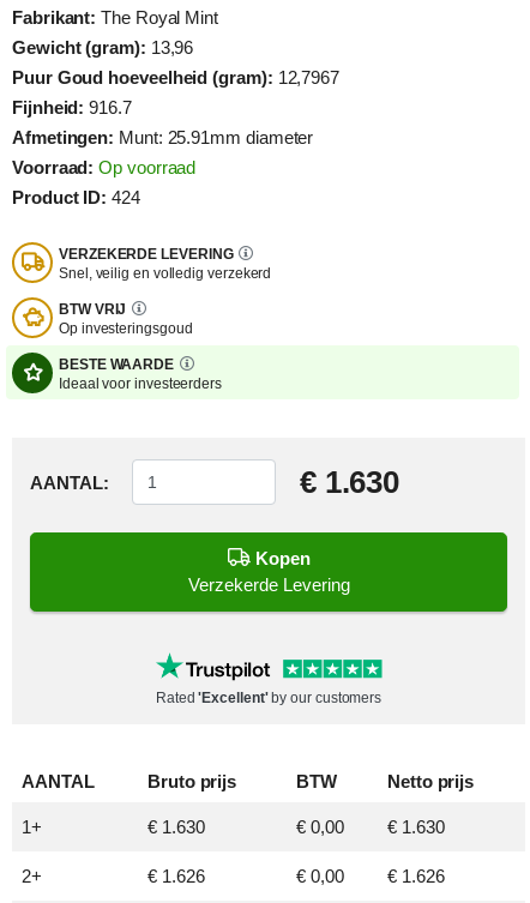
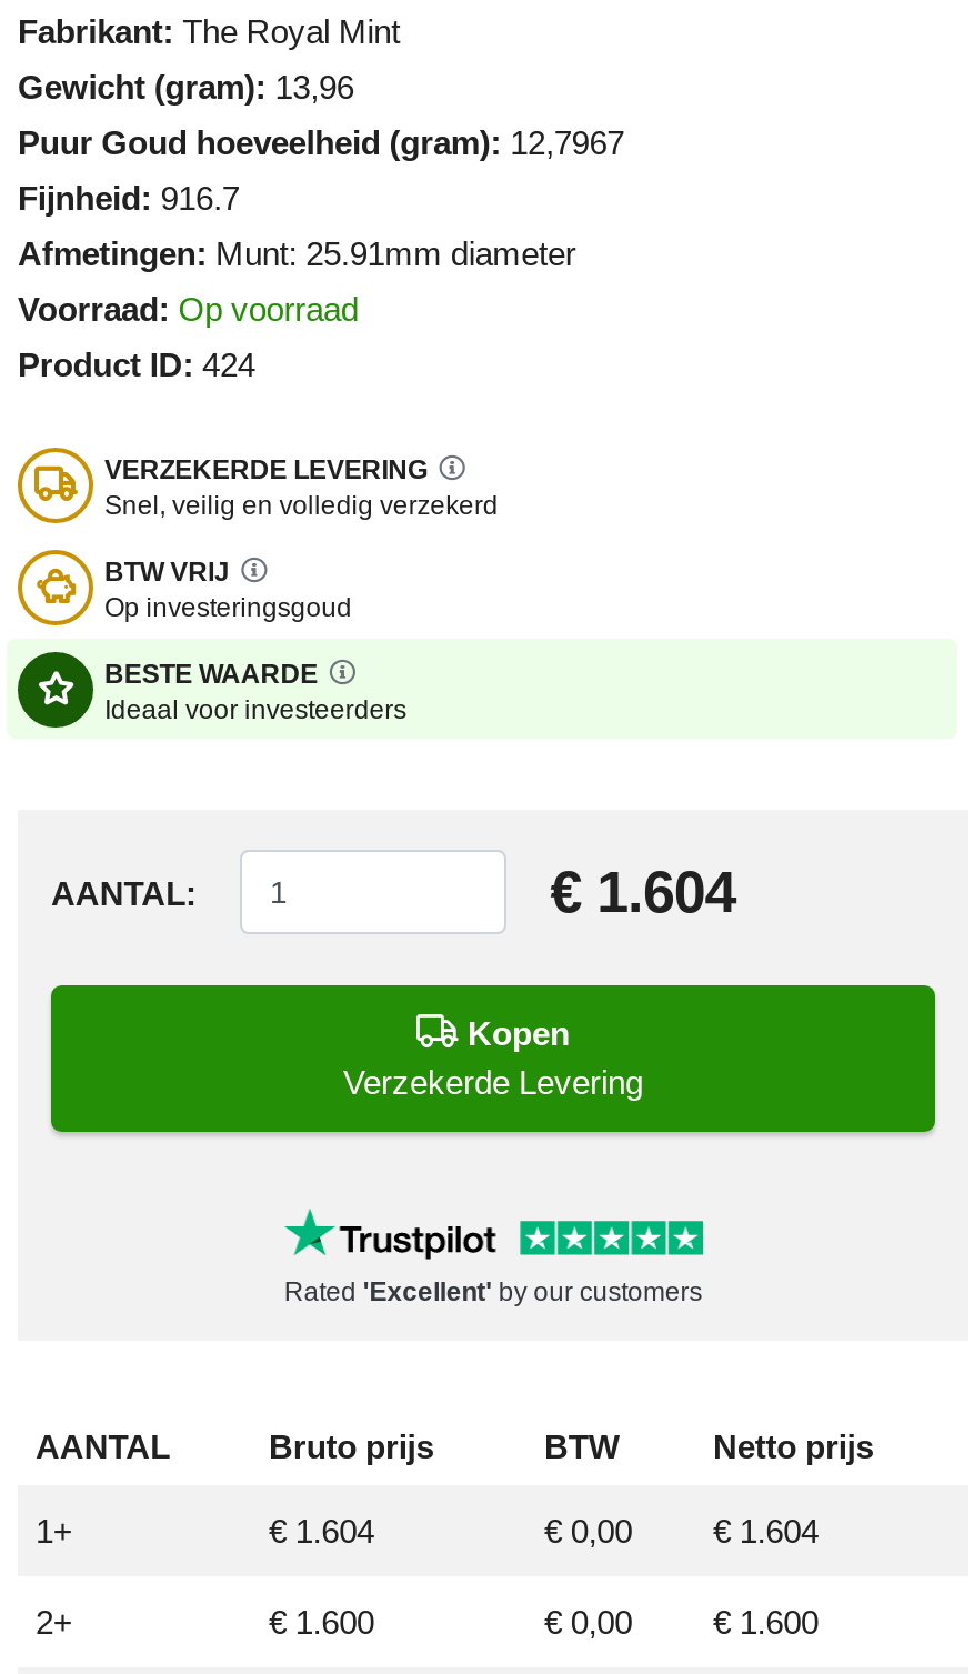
- € 1.630
+ € 1.604

- € 1.630
+ € 1.604

- € 1.630
+ € 1.604

- € 1.626
+ € 1.600

- € 1.626
+ € 1.600
